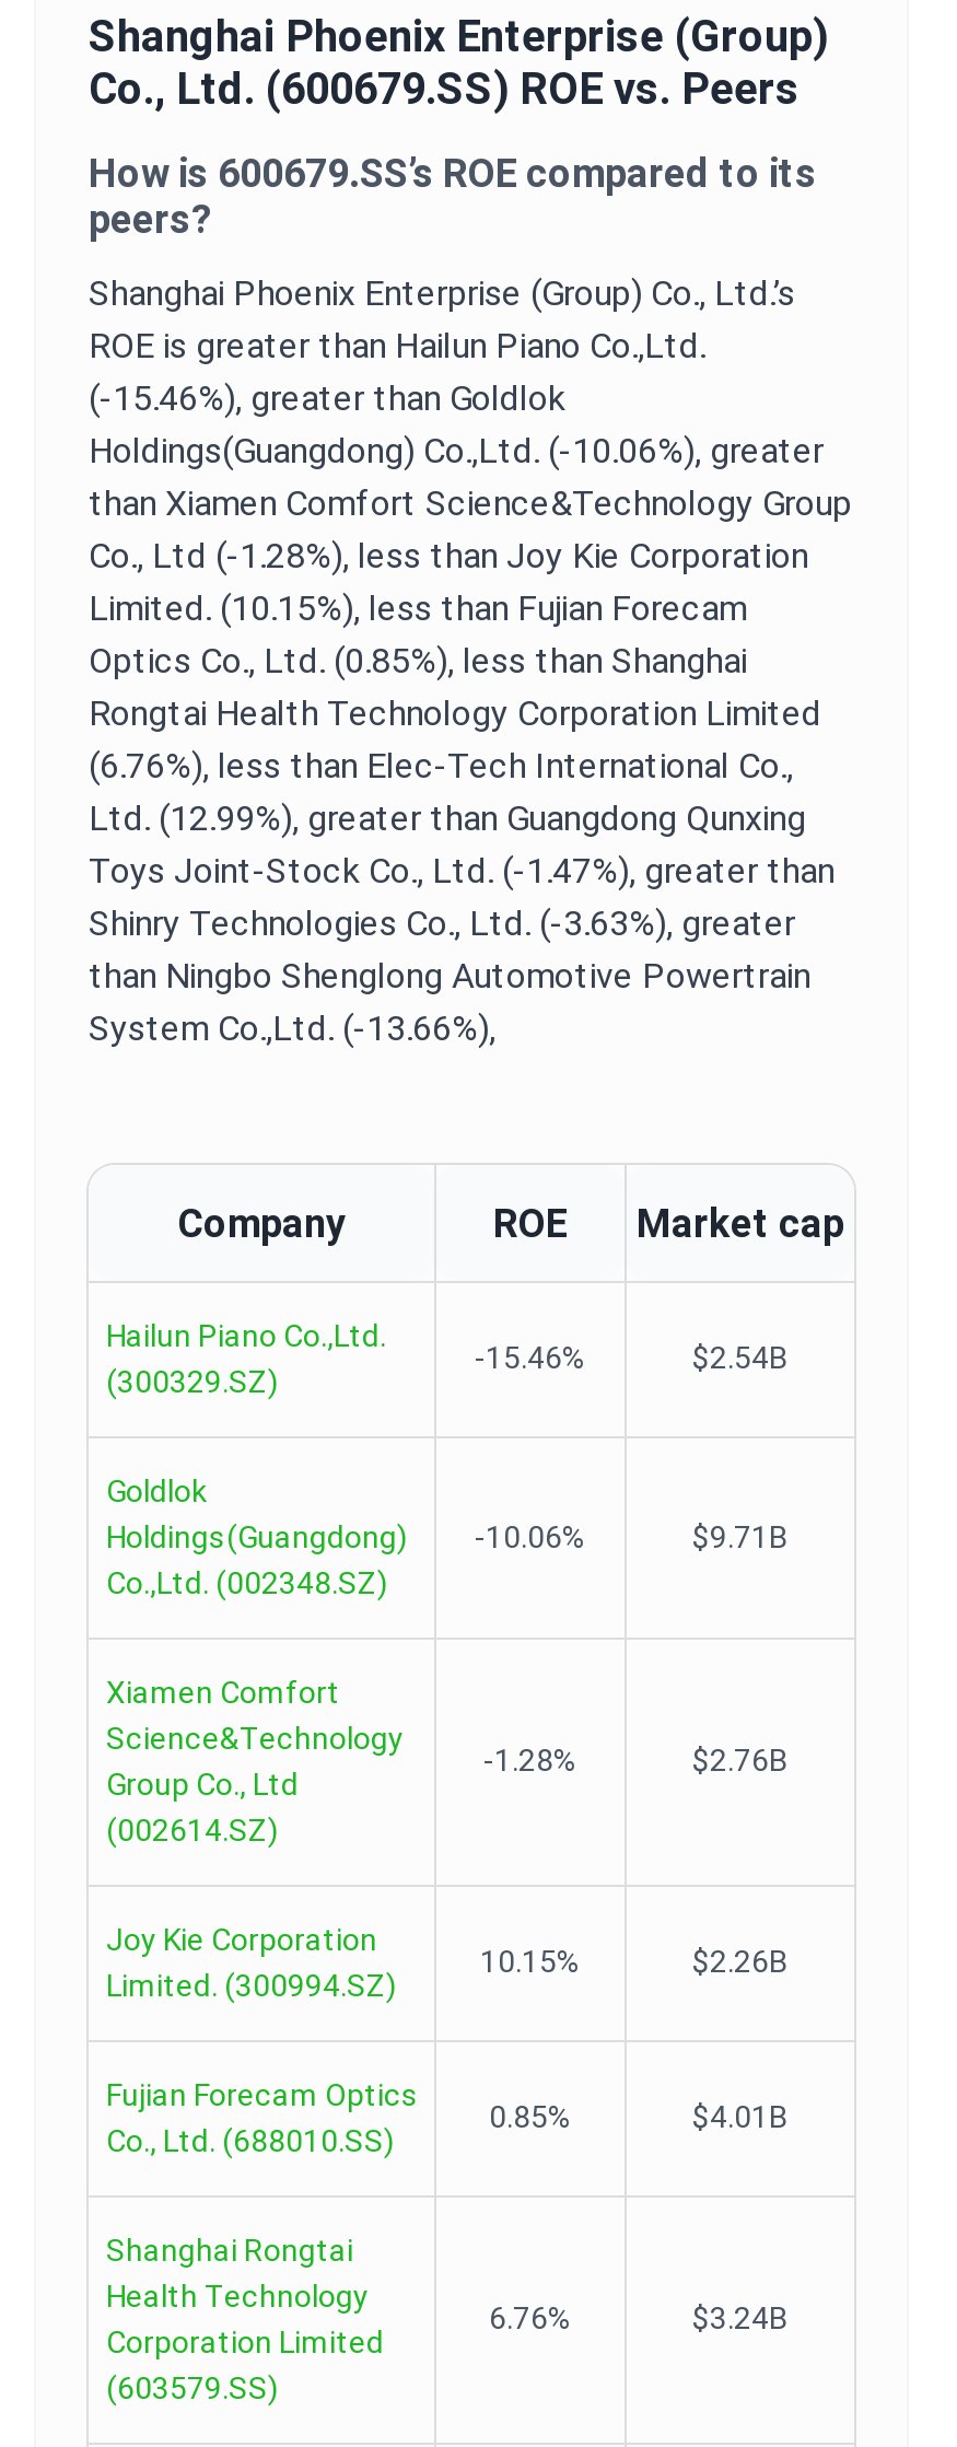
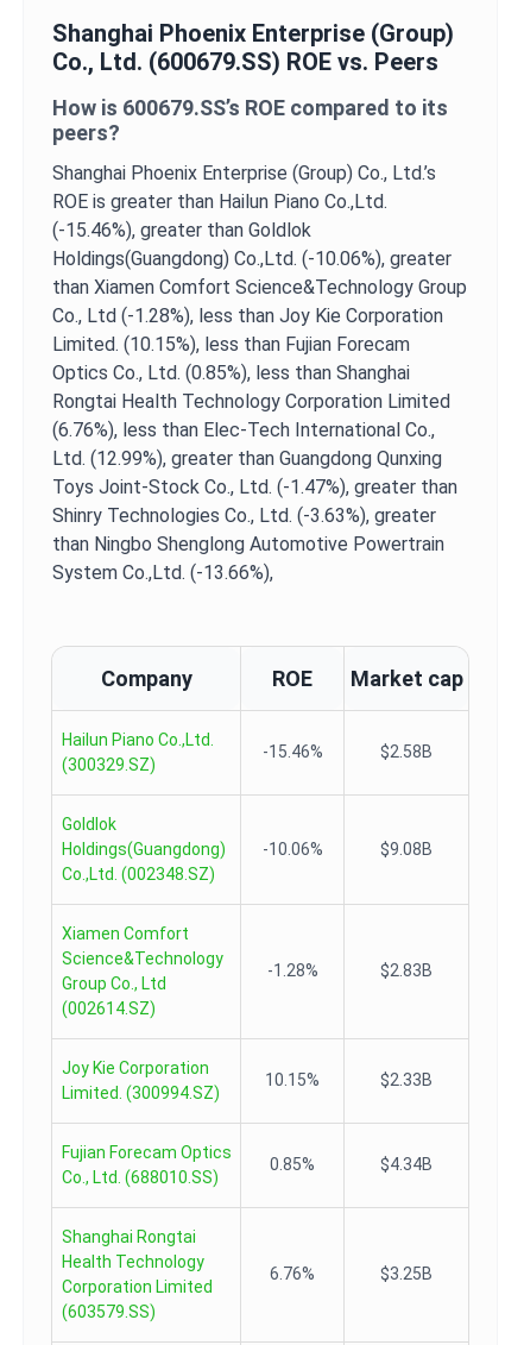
- $2.54B
+ $2.58B

- $9.71B
+ $9.08B

- $2.76B
+ $2.83B

- $2.26B
+ $2.33B

- $4.01B
+ $4.34B

- $3.24B
+ $3.25B
